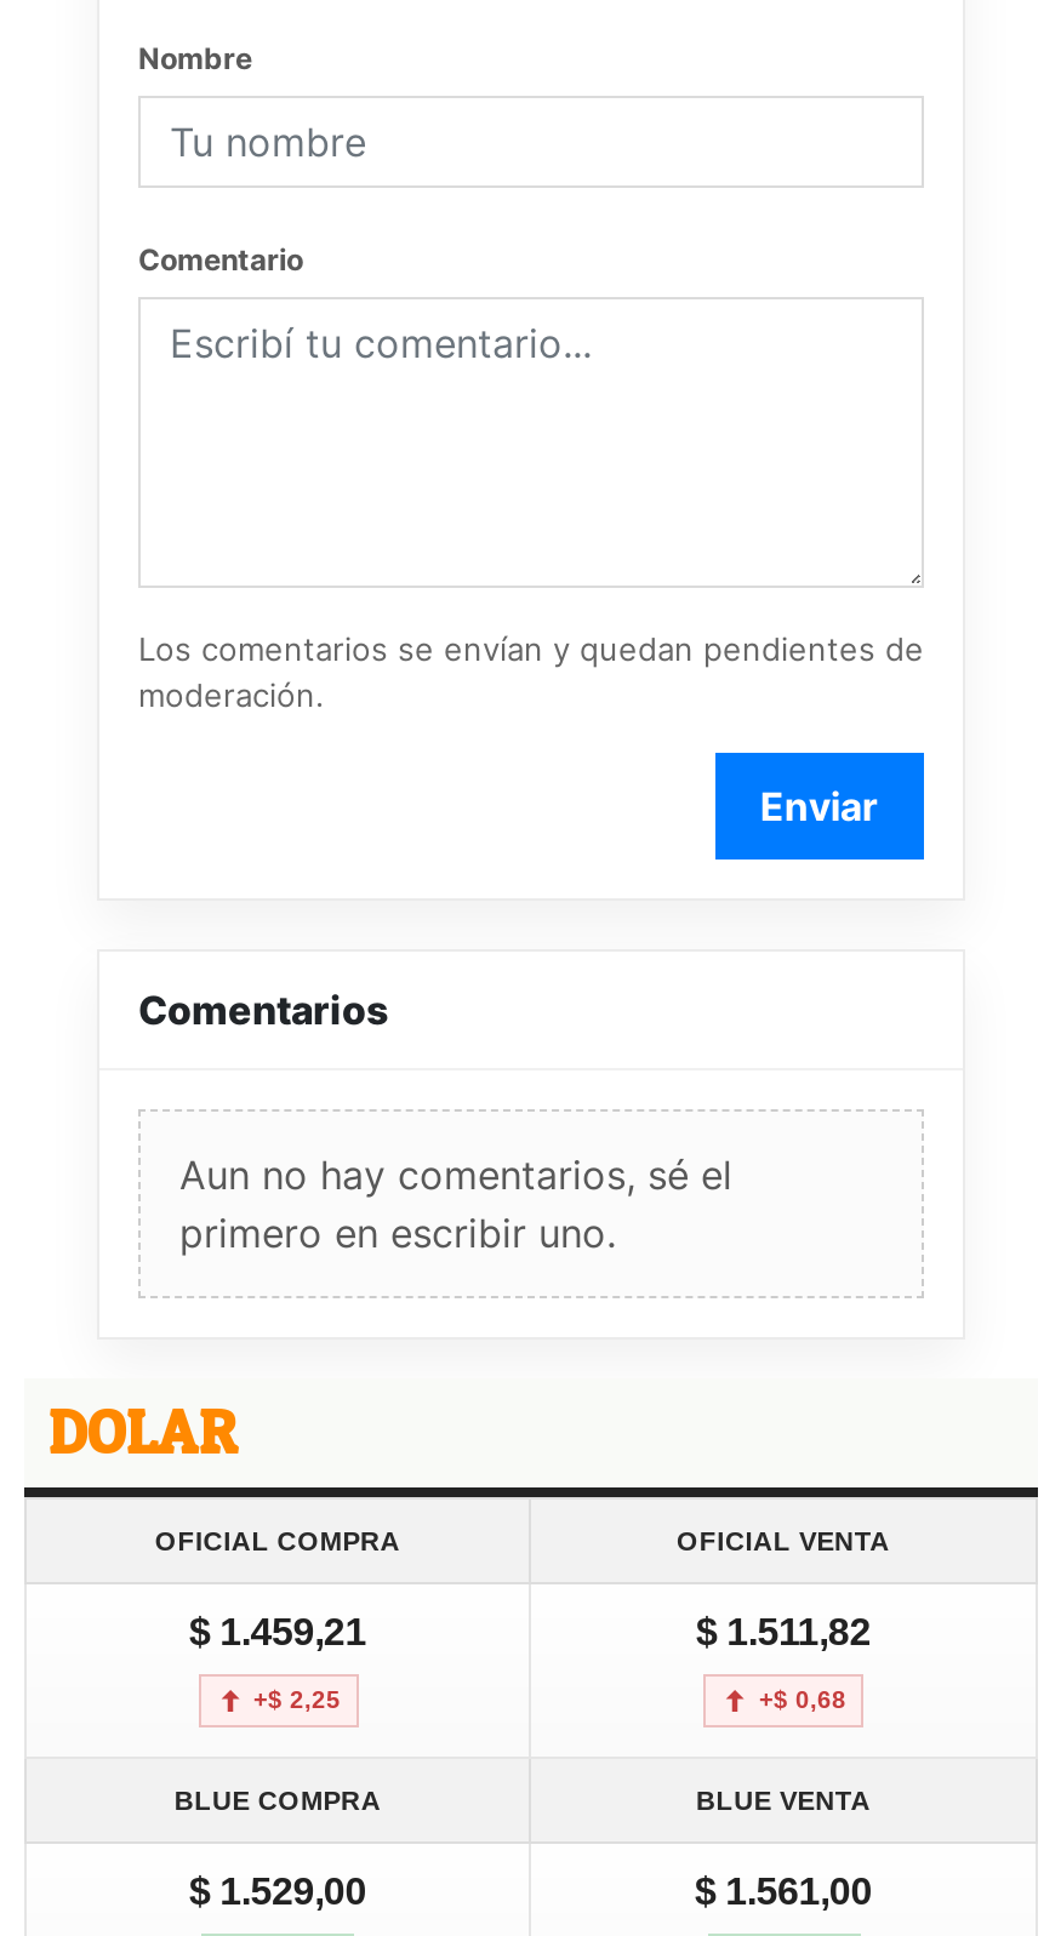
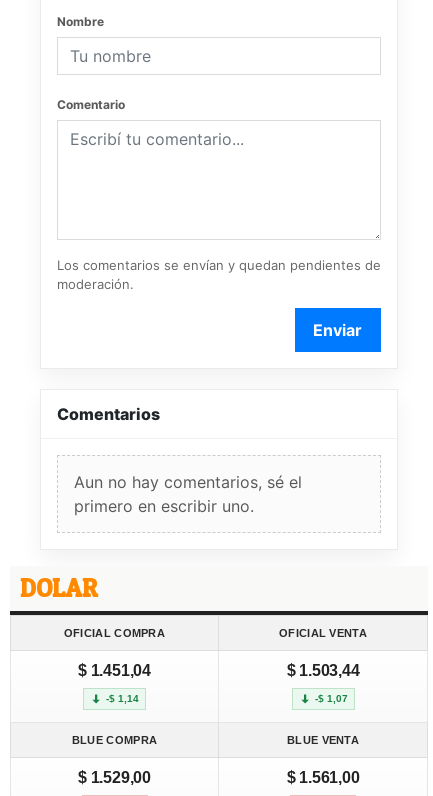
- $ 1.459,21
+ $ 1.451,04

- $ 1.511,82
+ $ 1.503,44

- +$ 2,25
+ -$ 1,14

- +$ 0,68
+ -$ 1,07
